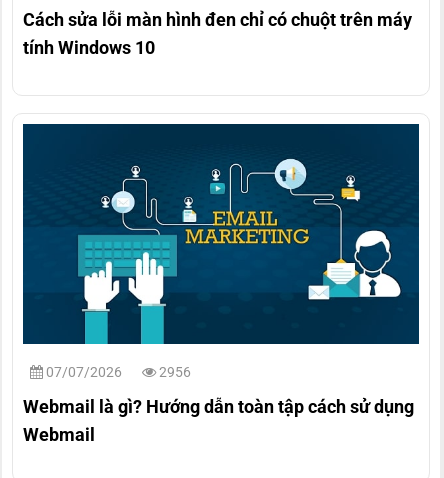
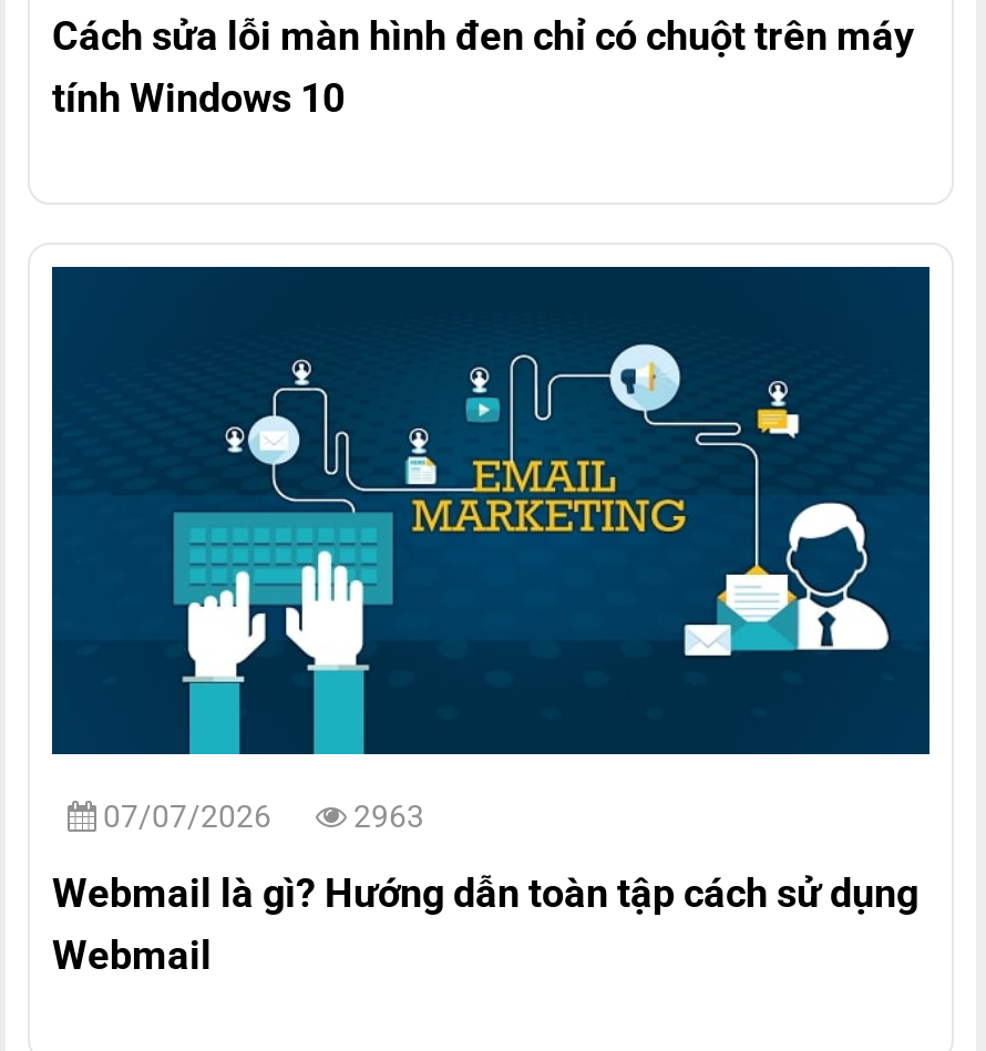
- 2956
+ 2963
